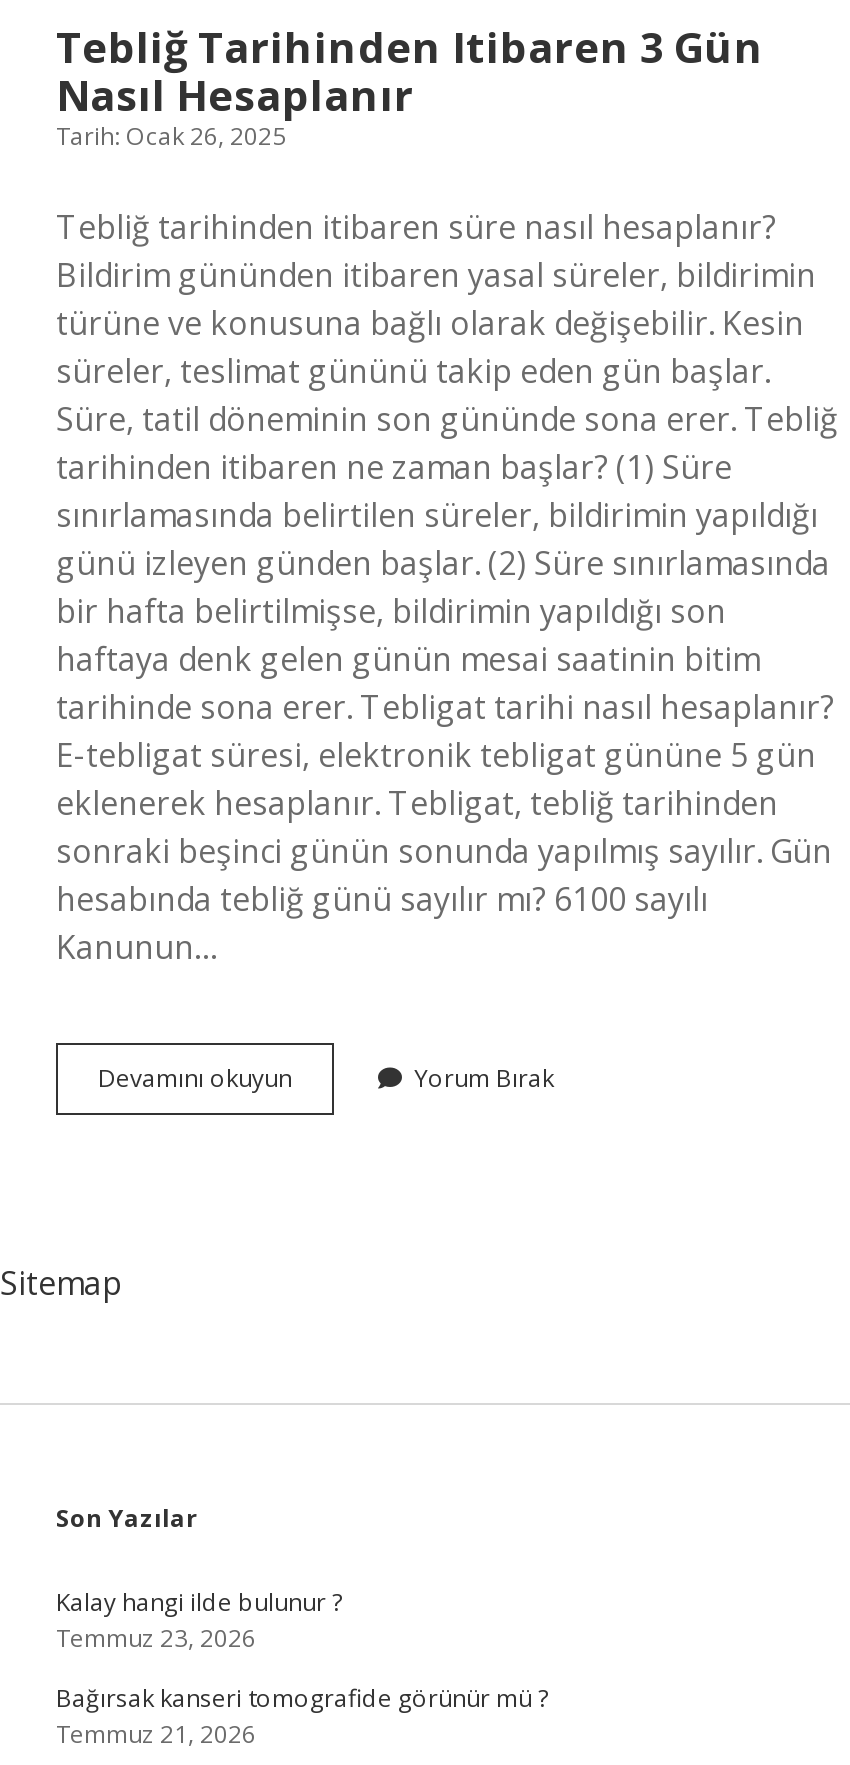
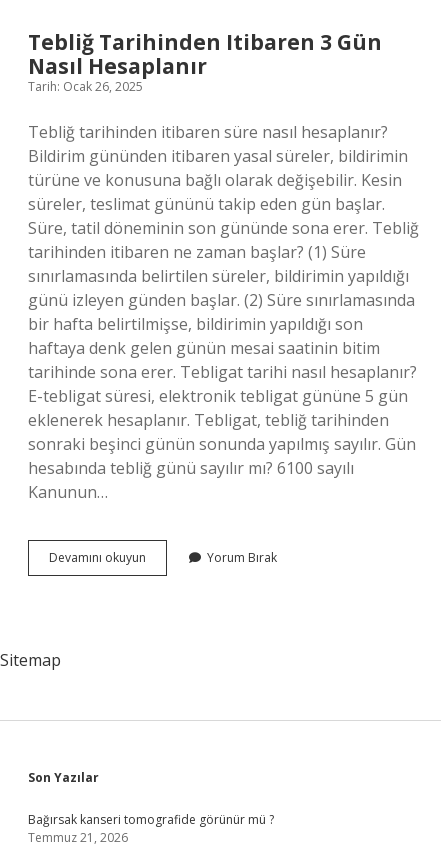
- Kalay hangi ilde bulunur ?
- Temmuz 23, 2026
